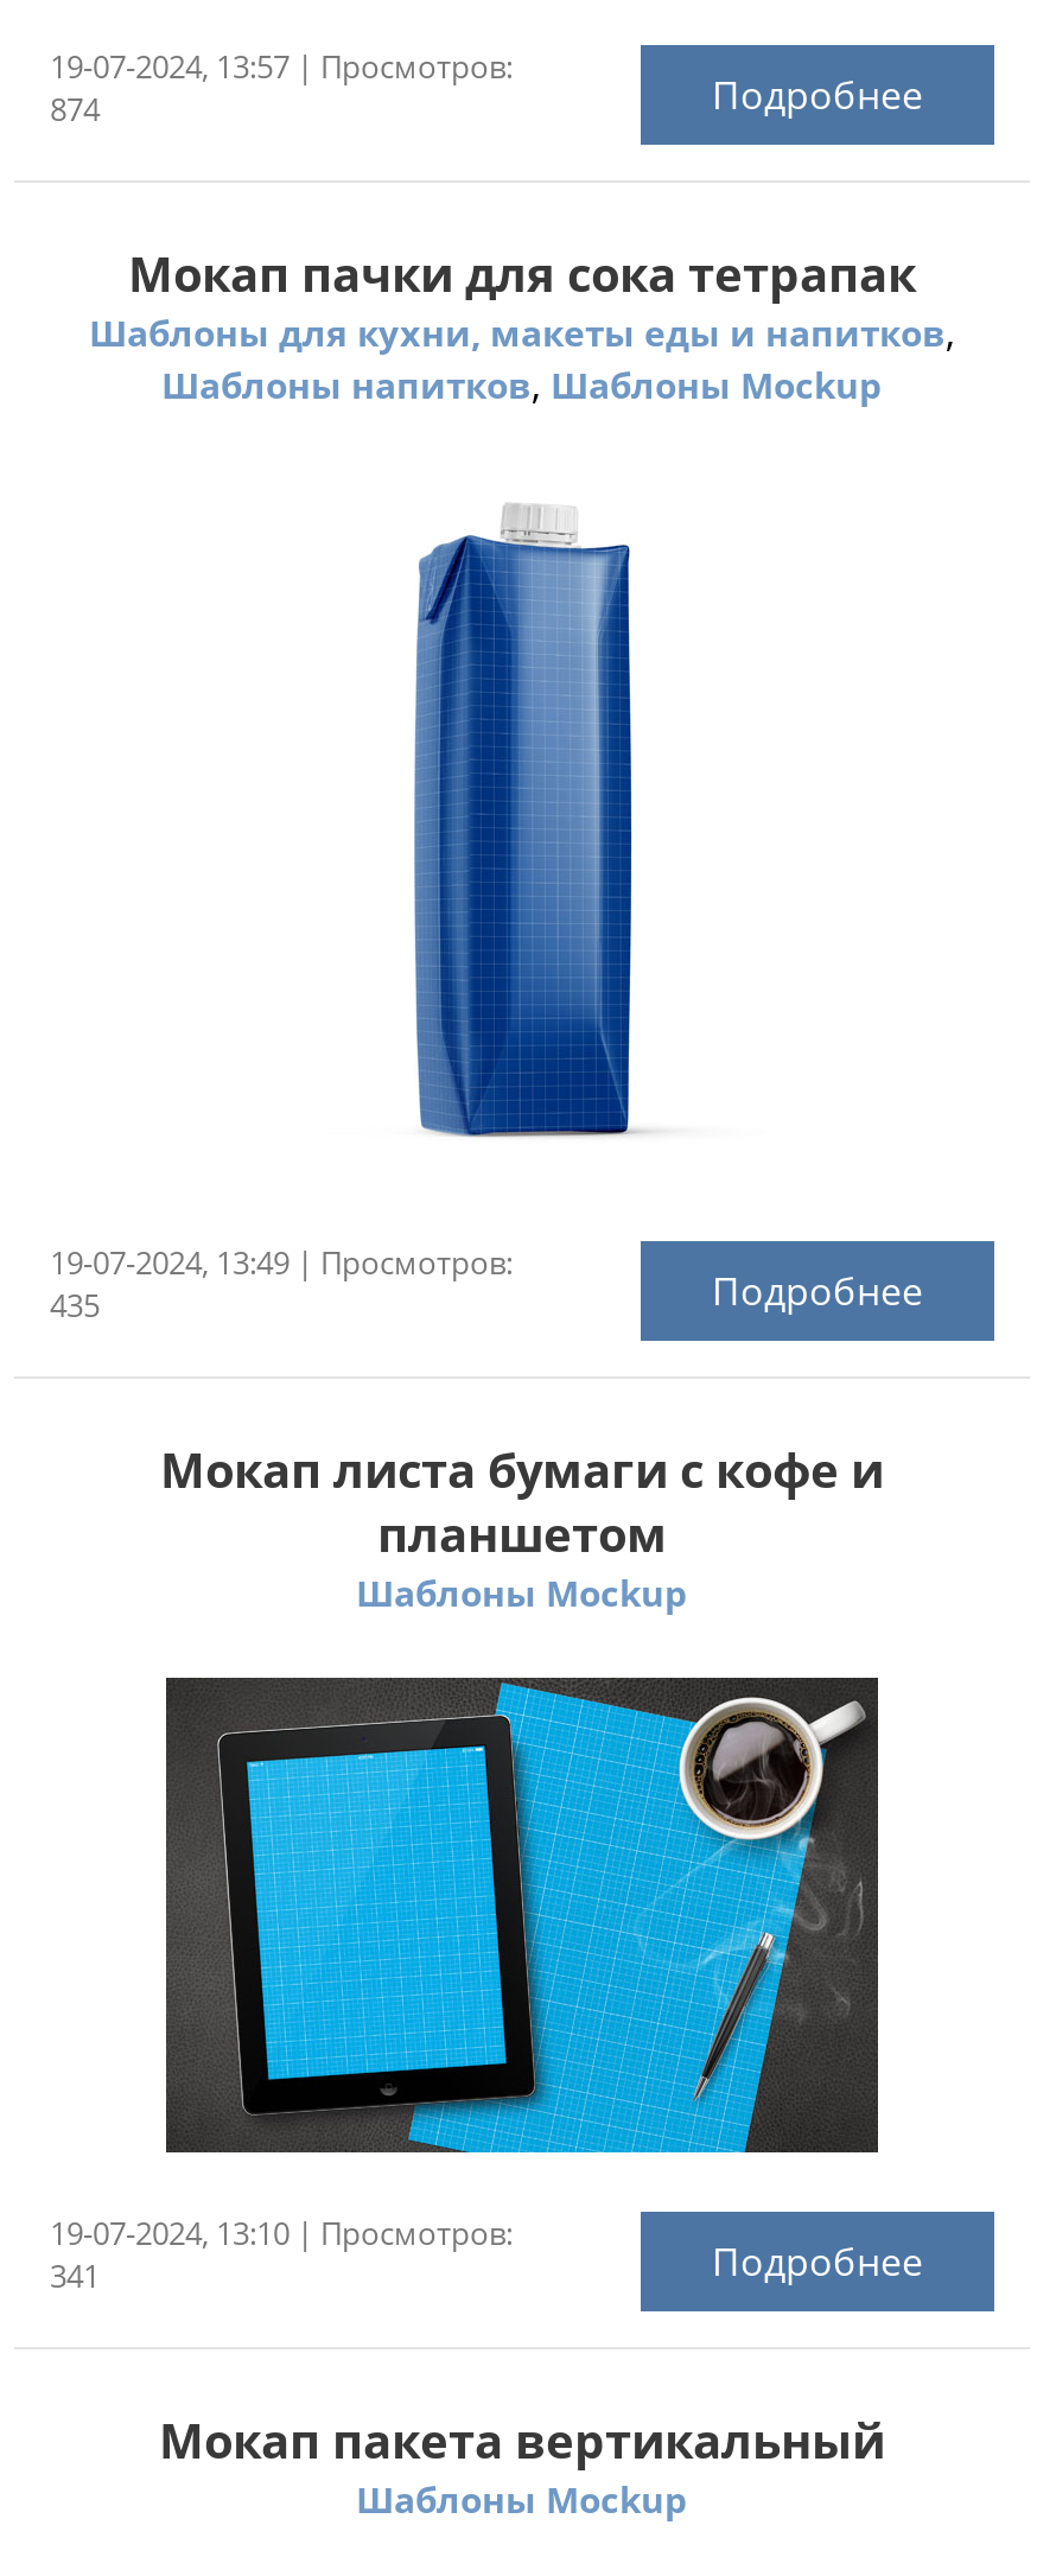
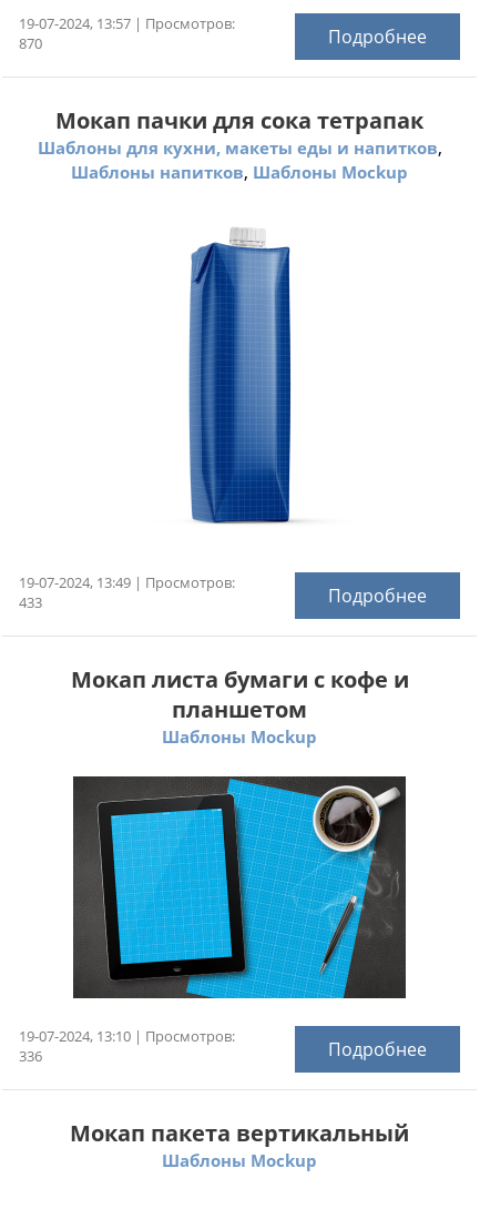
- 874
+ 870

- 435
+ 433

- 341
+ 336
